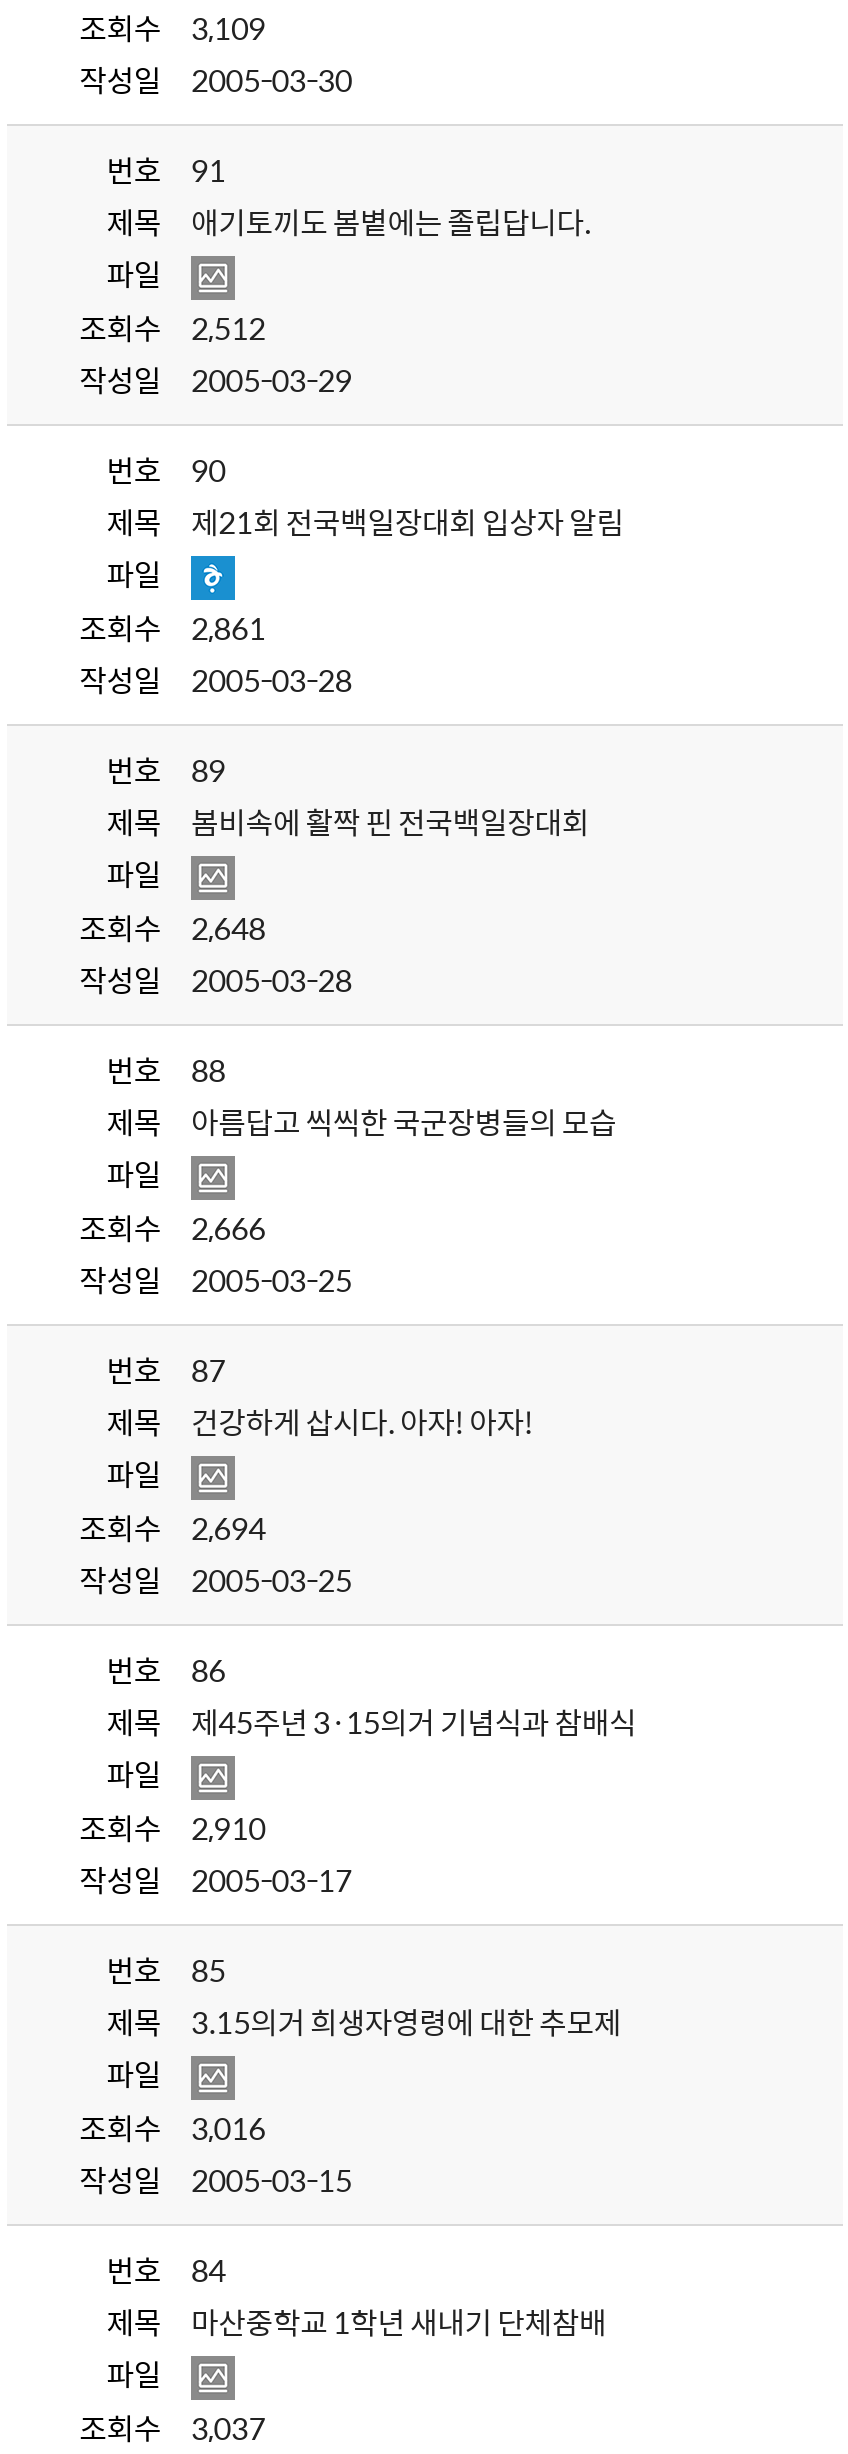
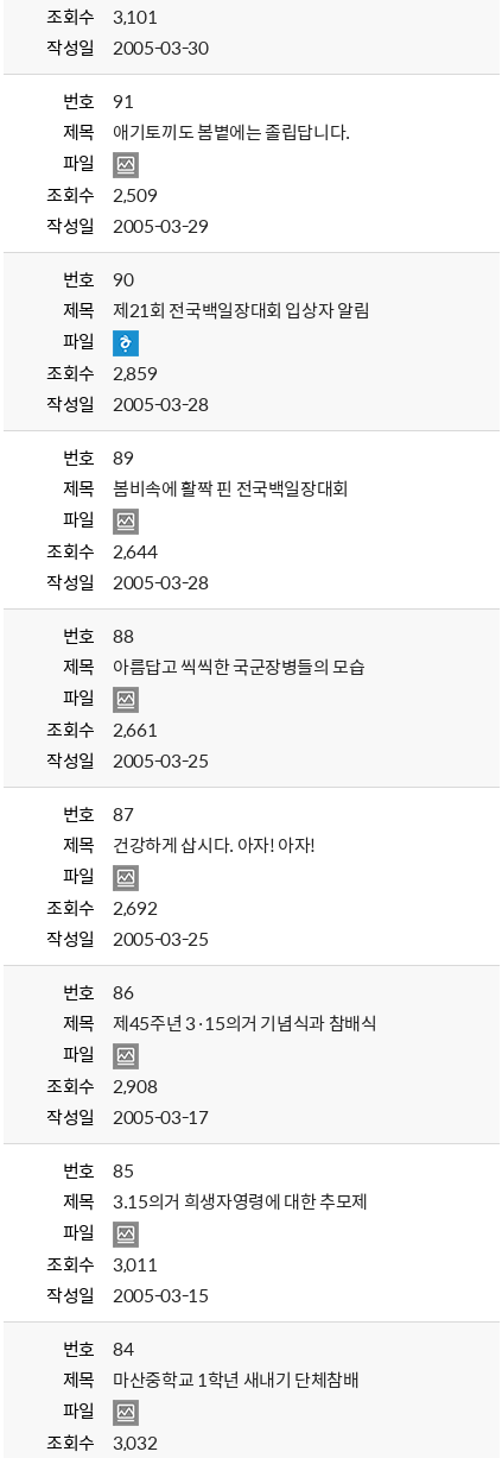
- 조회수 3,109
+ 조회수 3,101

- 조회수 2,512
+ 조회수 2,509

- 조회수 2,861
+ 조회수 2,859

- 조회수 2,648
+ 조회수 2,644

- 조회수 2,666
+ 조회수 2,661

- 조회수 2,694
+ 조회수 2,692

- 조회수 2,910
+ 조회수 2,908

- 조회수 3,016
+ 조회수 3,011

- 조회수 3,037
+ 조회수 3,032
